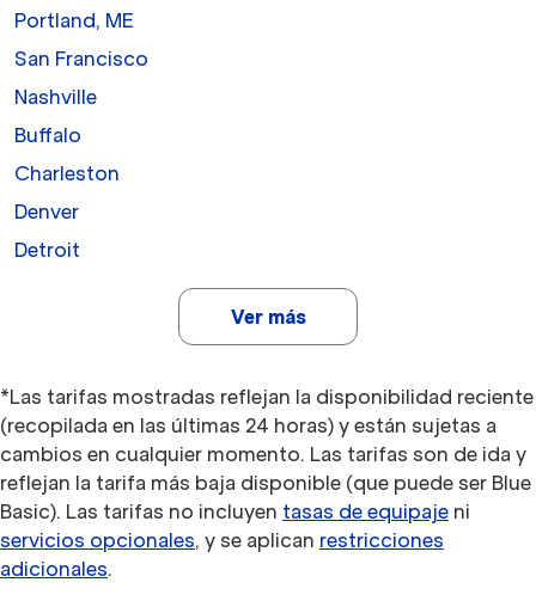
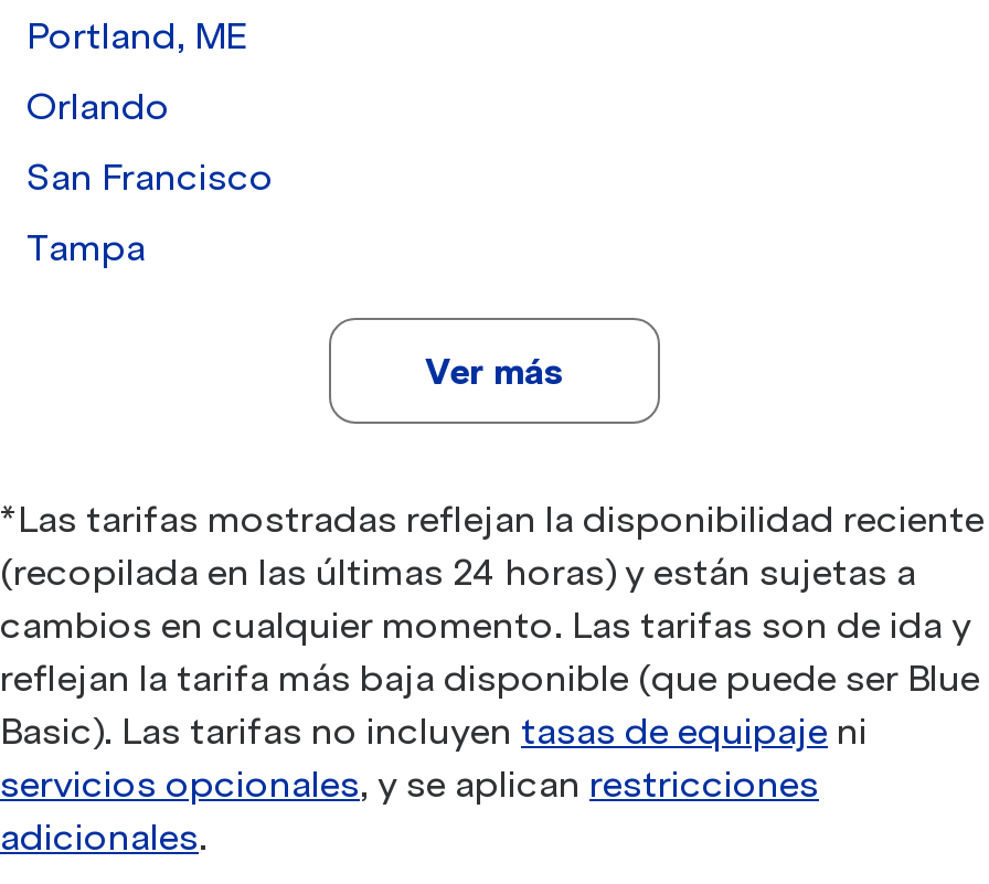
+ Orlando

moved down: San Francisco

- Nashville
- Buffalo
- Charleston
- Denver
- Detroit
+ Tampa
